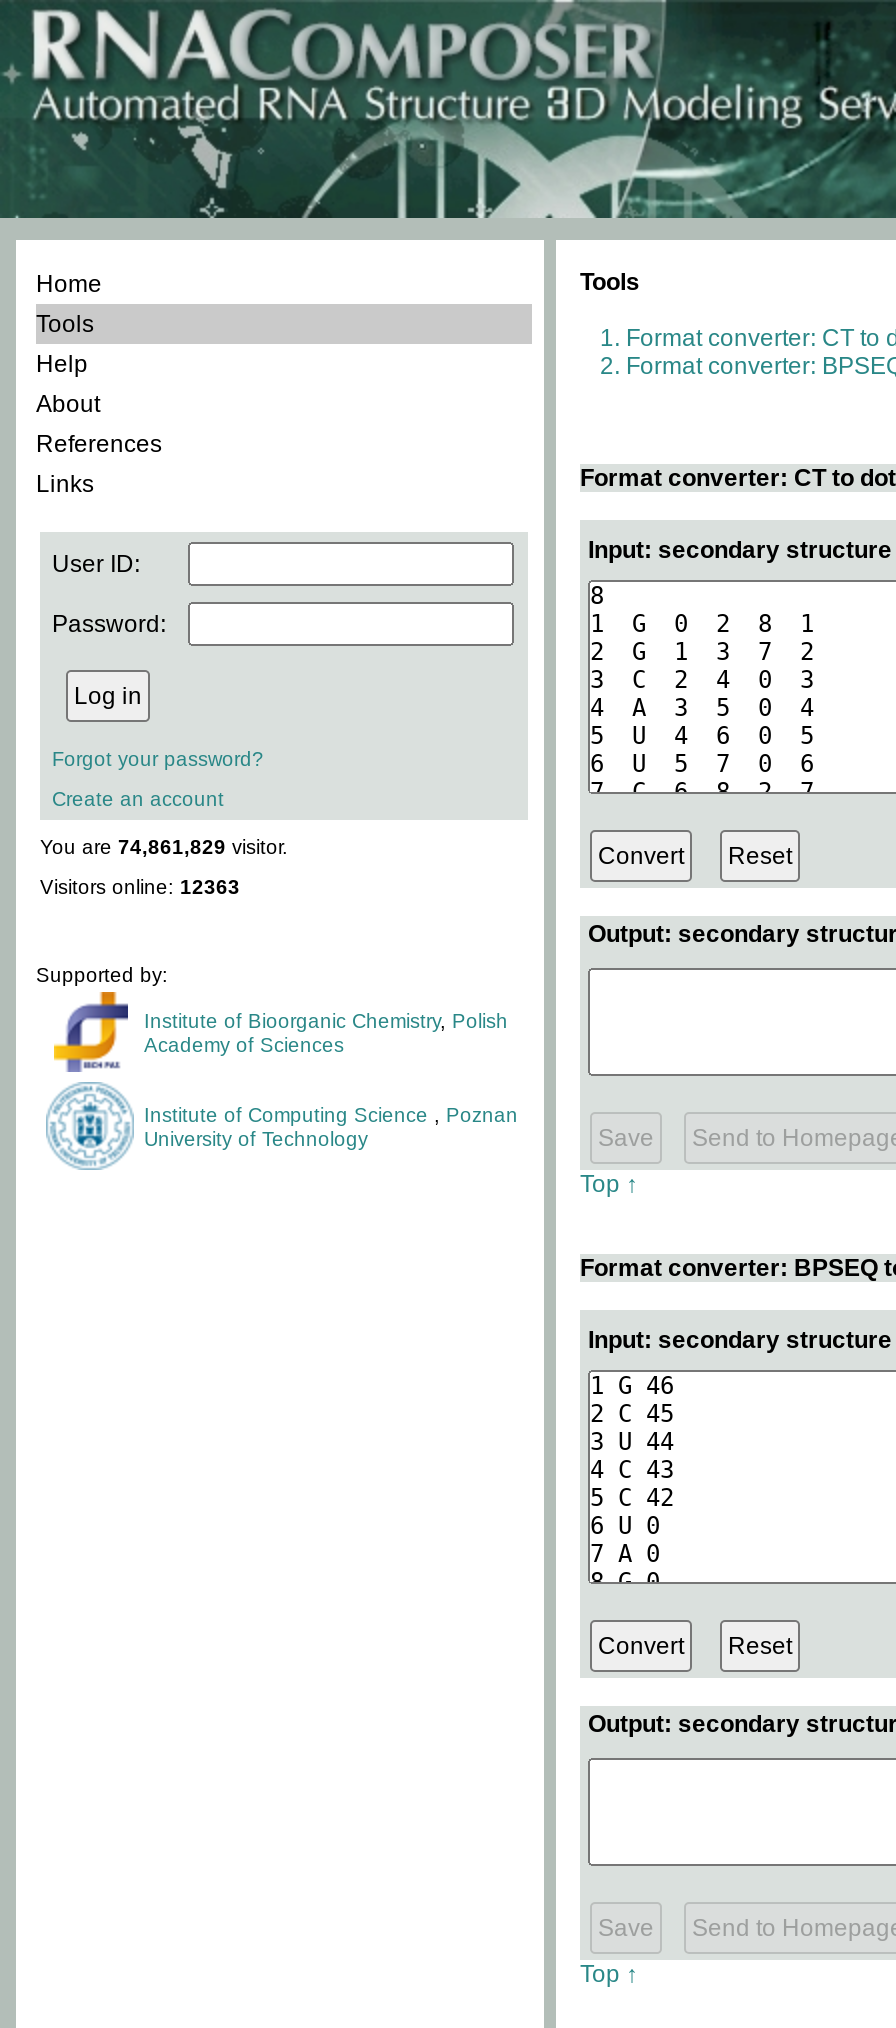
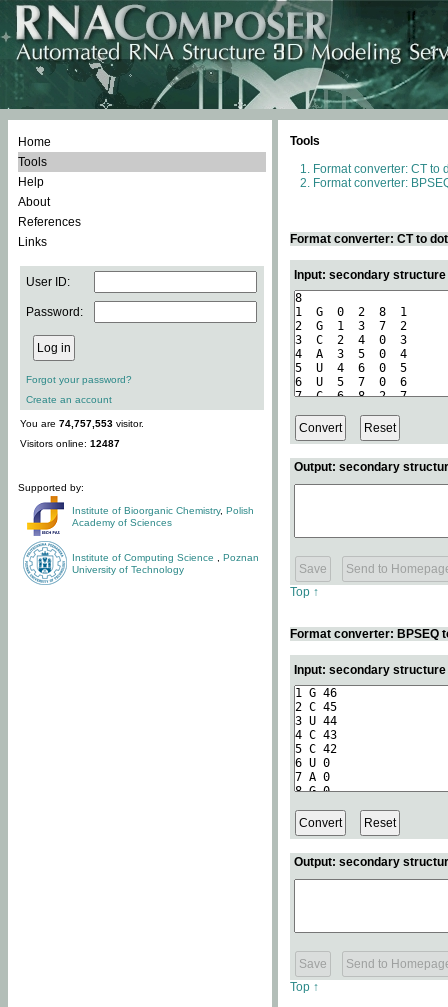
- You are 74,861,829 visitor.
+ You are 74,757,553 visitor.

- Visitors online: 12363
+ Visitors online: 12487
